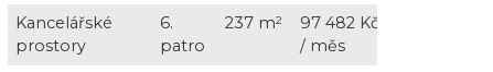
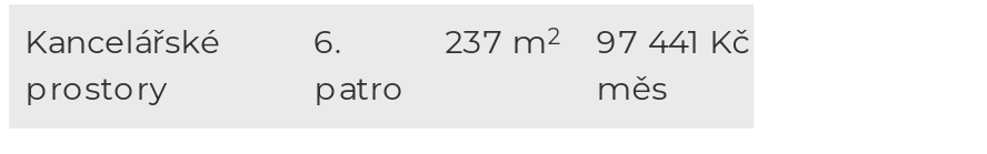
- 97 482 Kč
- / měs
+ 97 441 Kč /
+ měs
